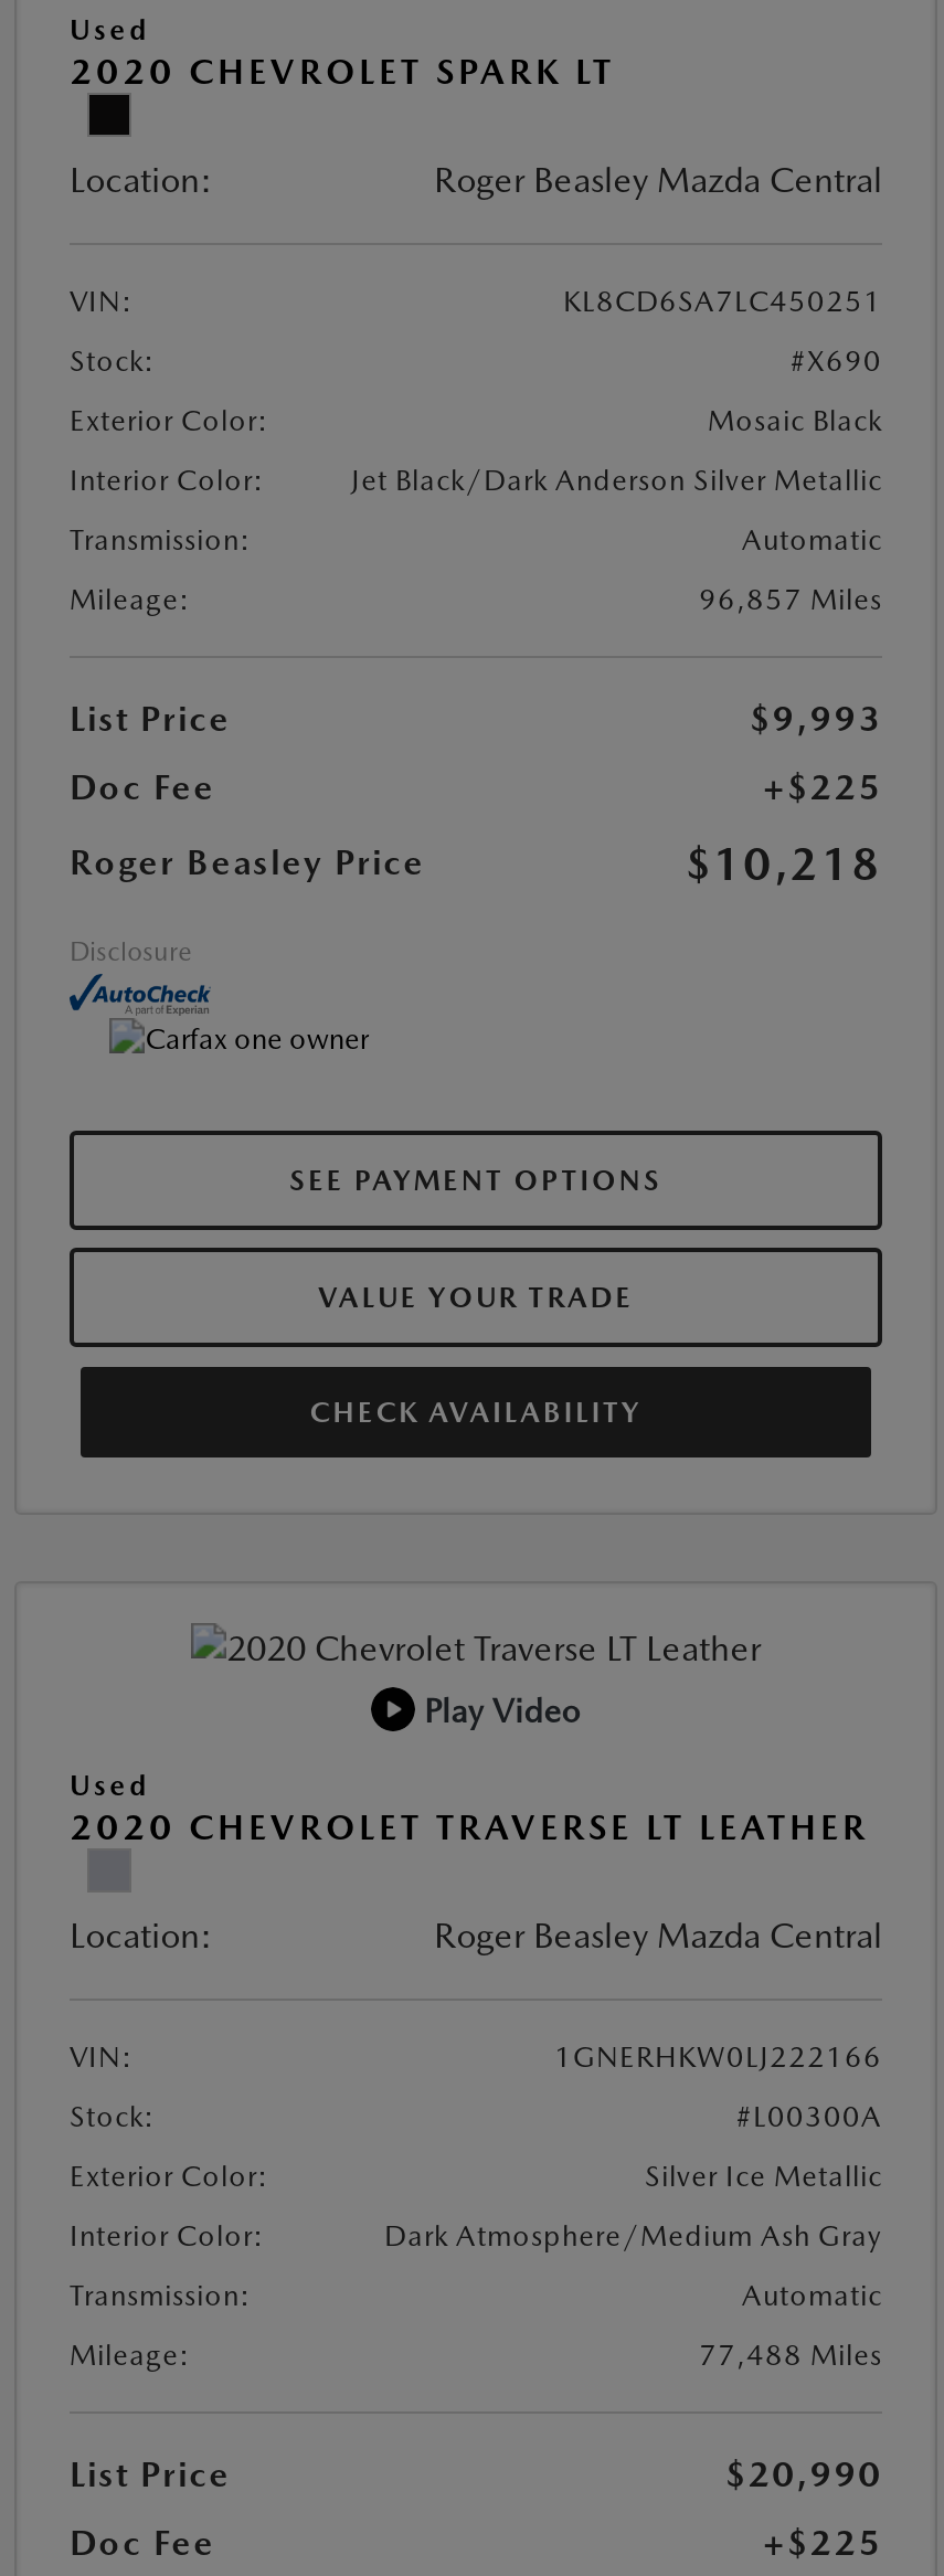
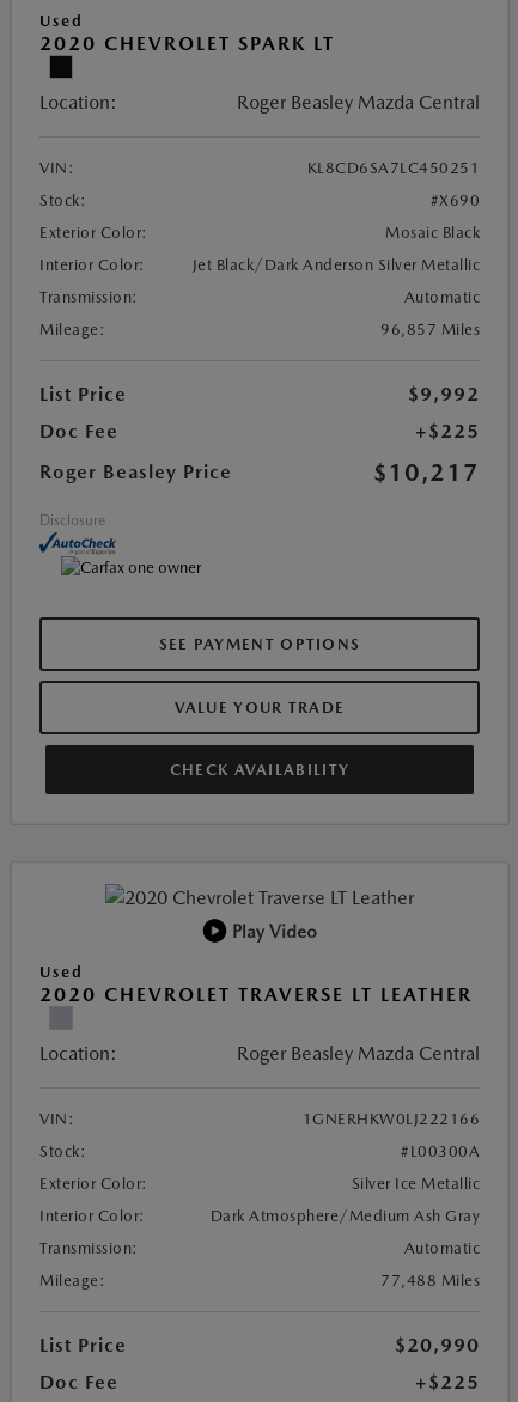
- $9,993
+ $9,992

- $10,218
+ $10,217
